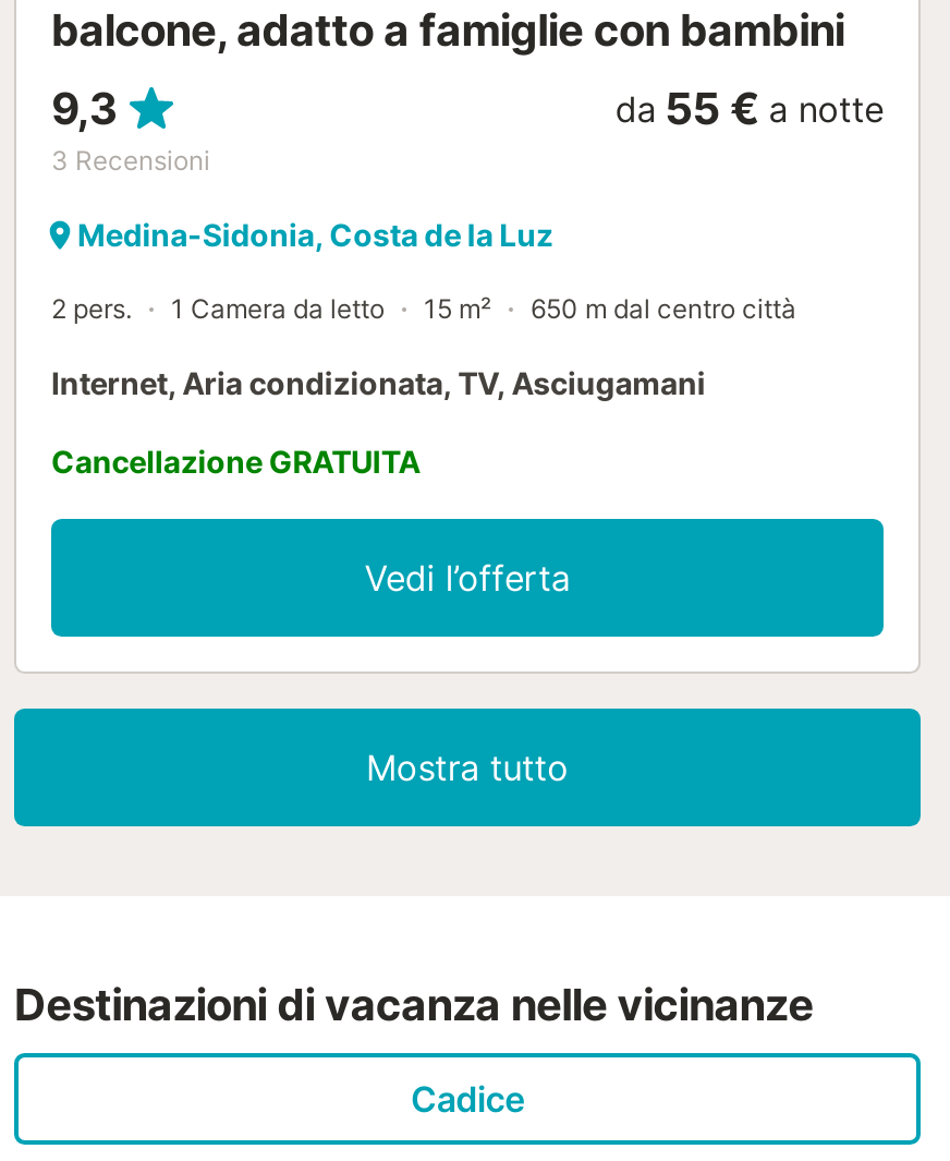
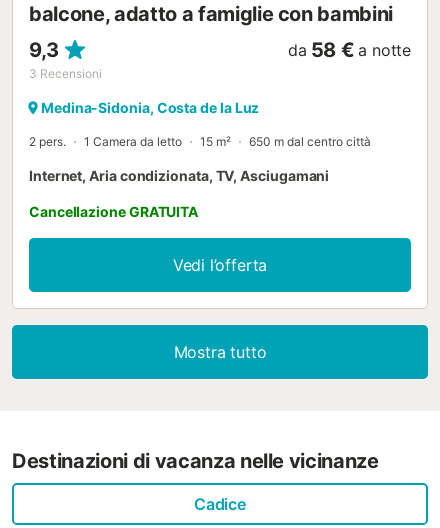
- da 55 € a notte
+ da 58 € a notte
